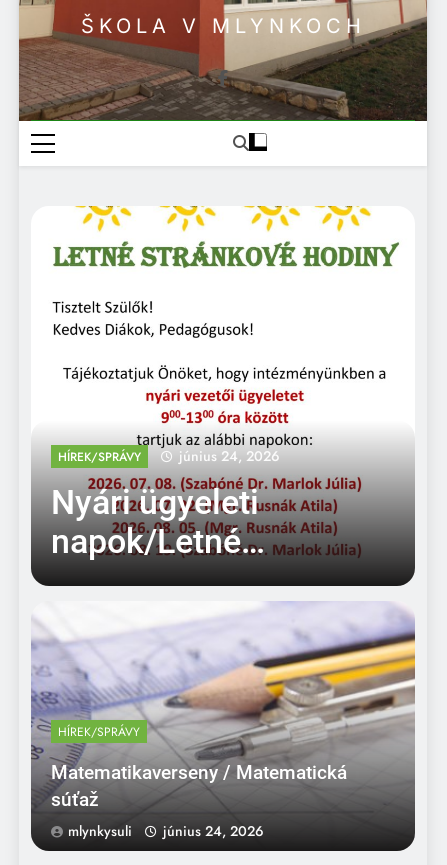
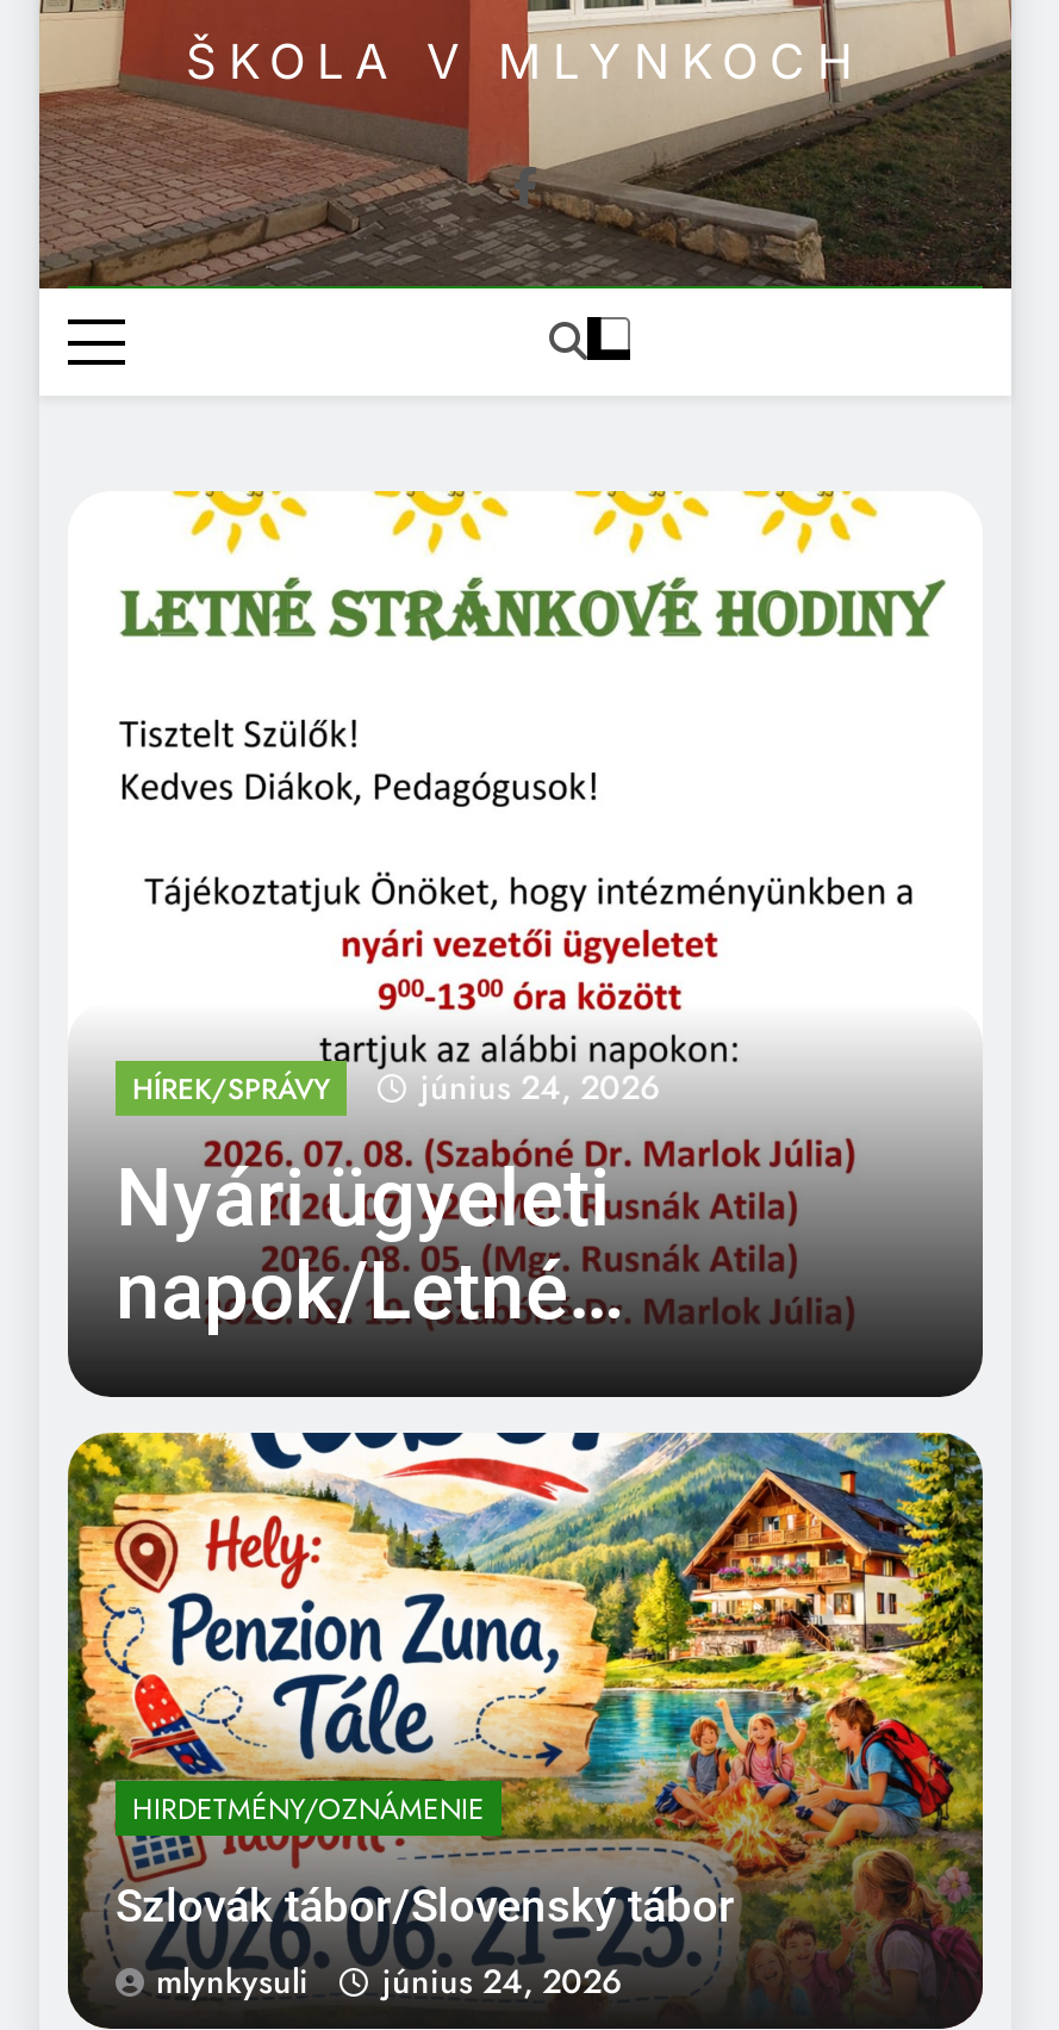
- [image]
- HÍREK/SPRÁVY
+ [image]
+ HIRDETMÉNY/OZNÁMENIE

- Matematikaverseny / Matematická
- súťaž
+ Szlovák tábor/Slovenský tábor
